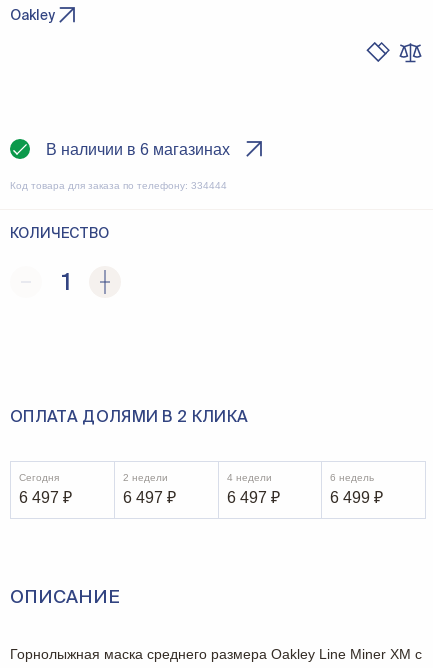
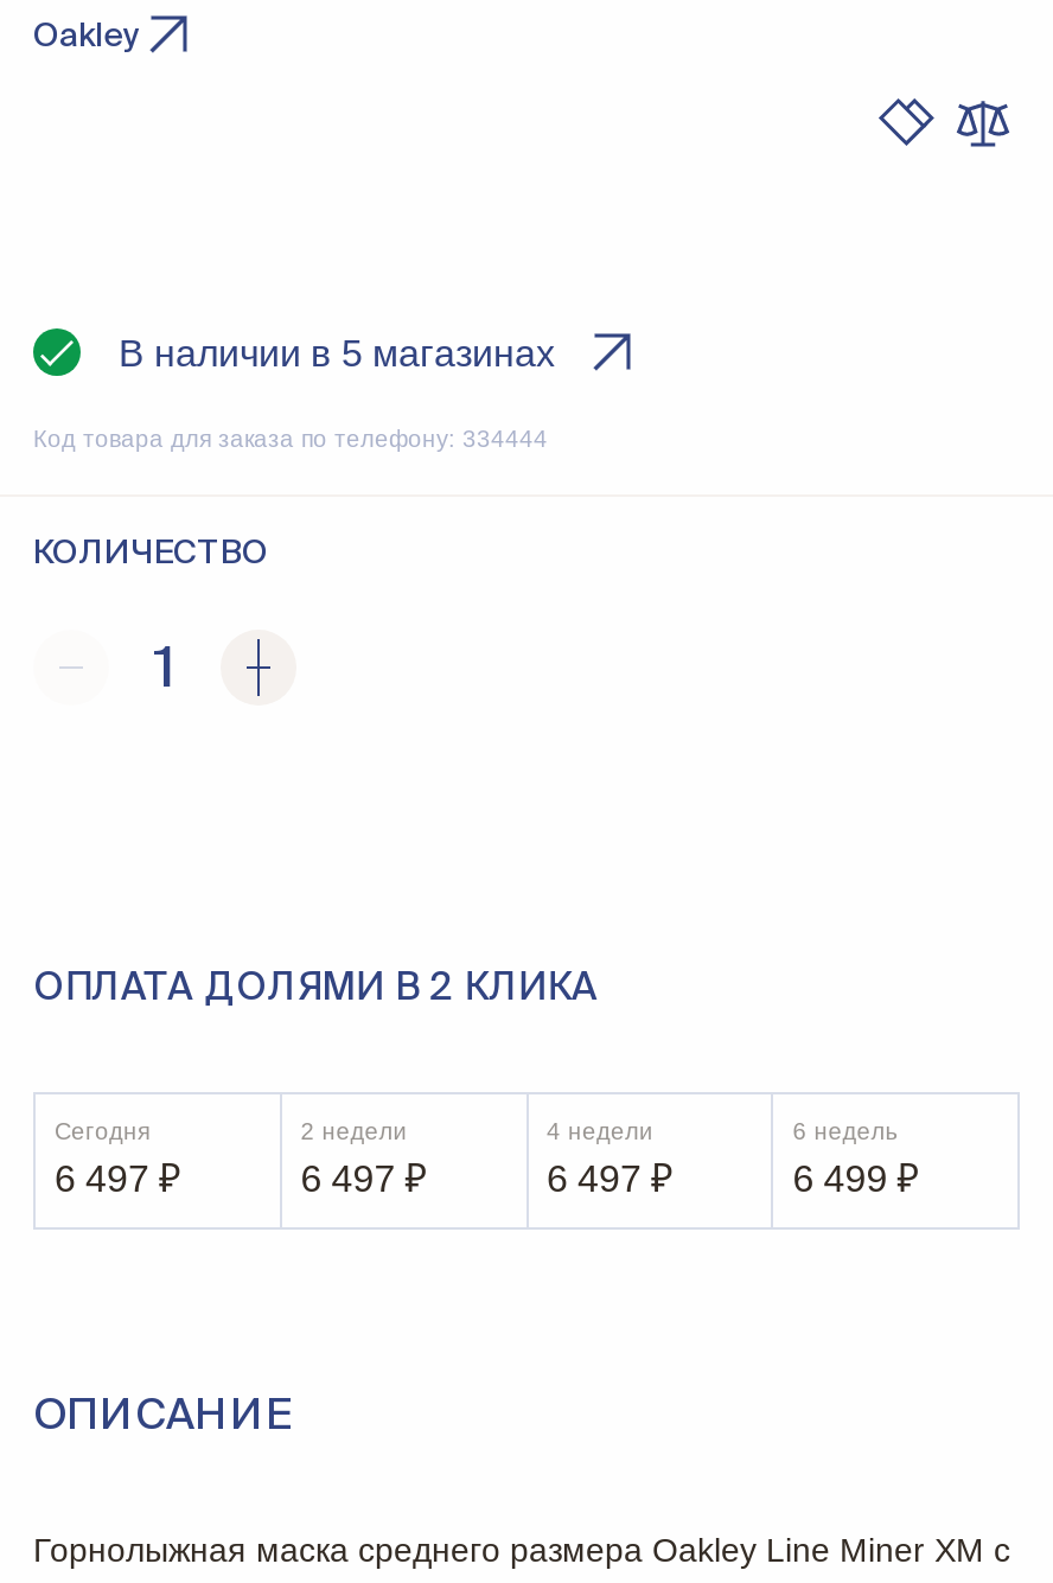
- В наличии в 6 магазинах
+ В наличии в 5 магазинах
